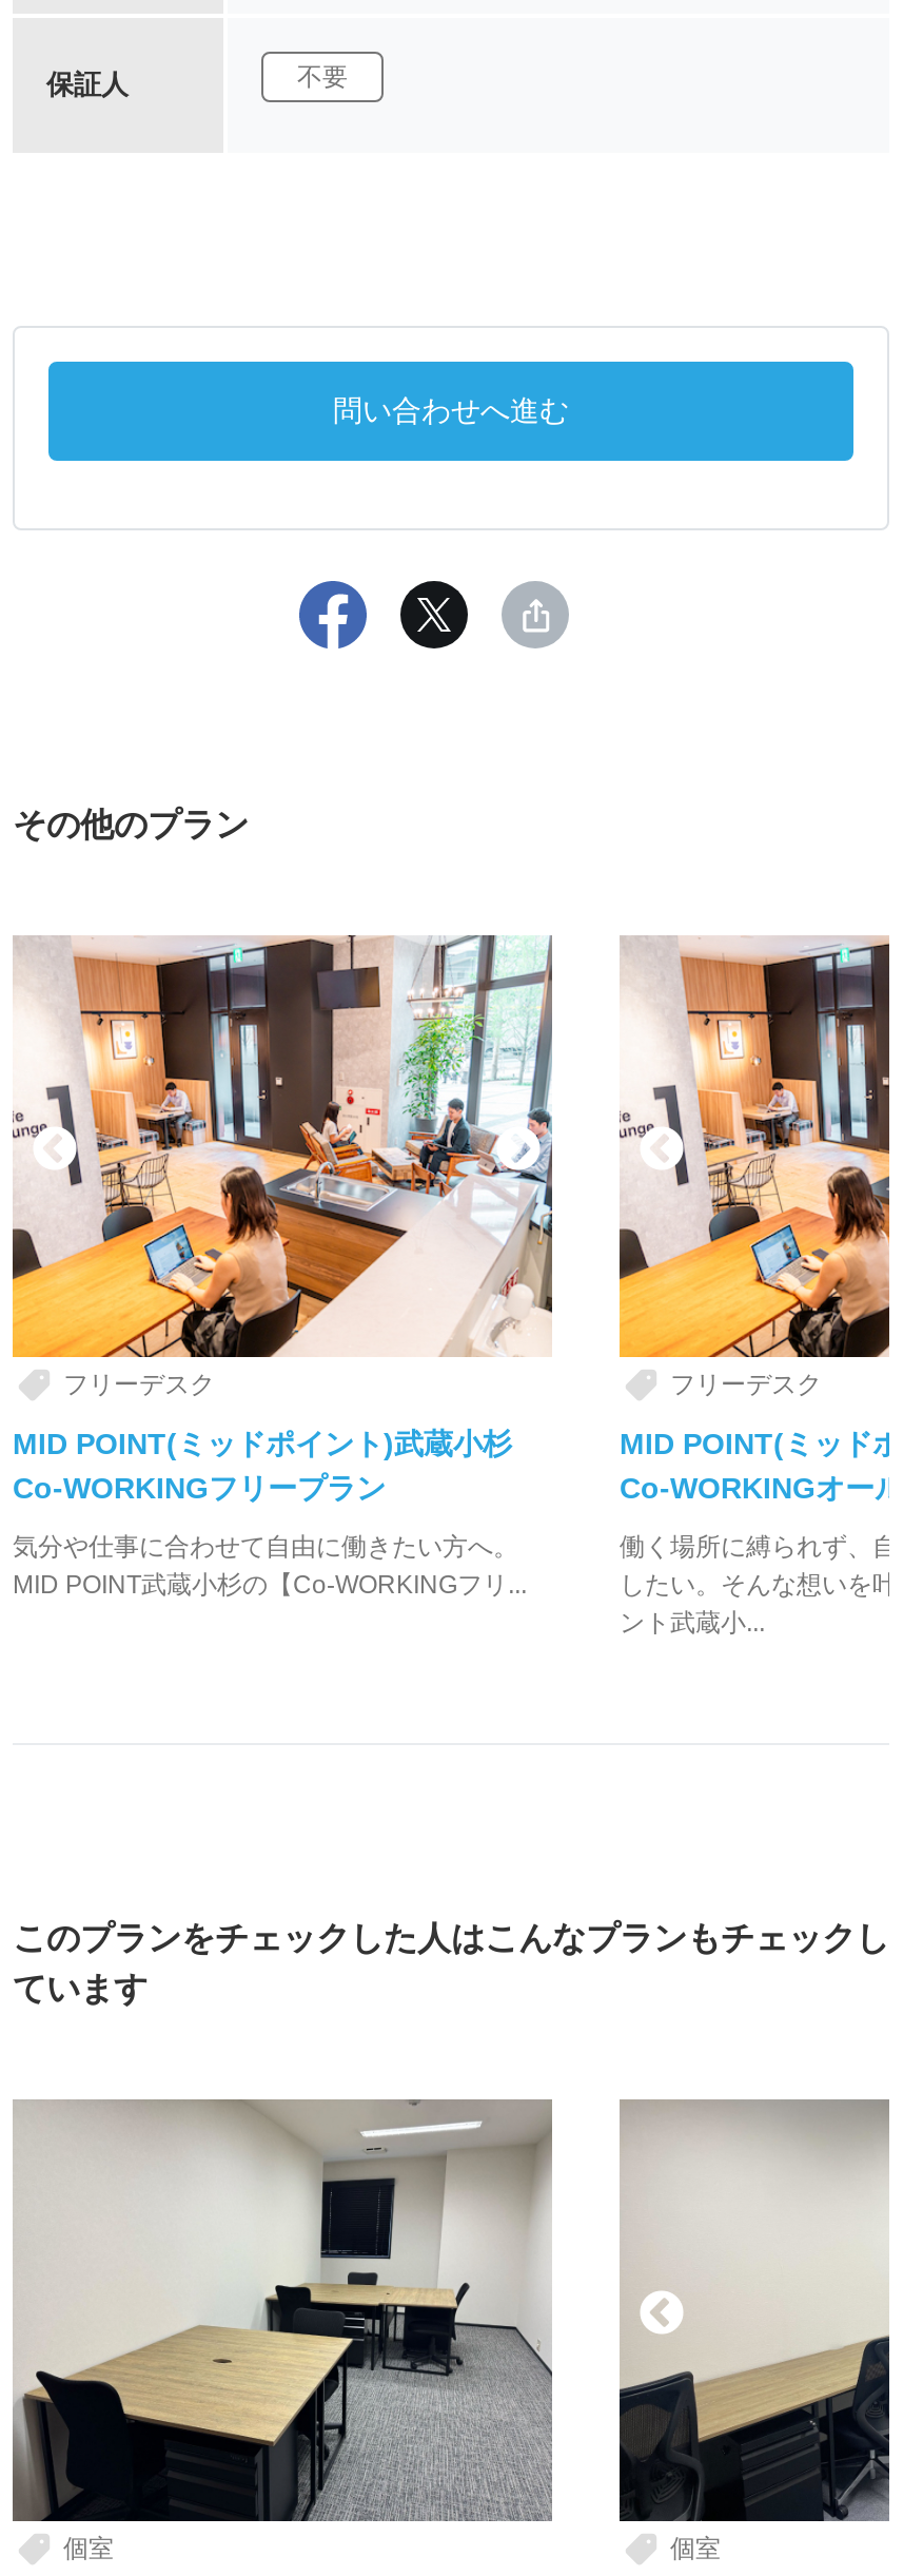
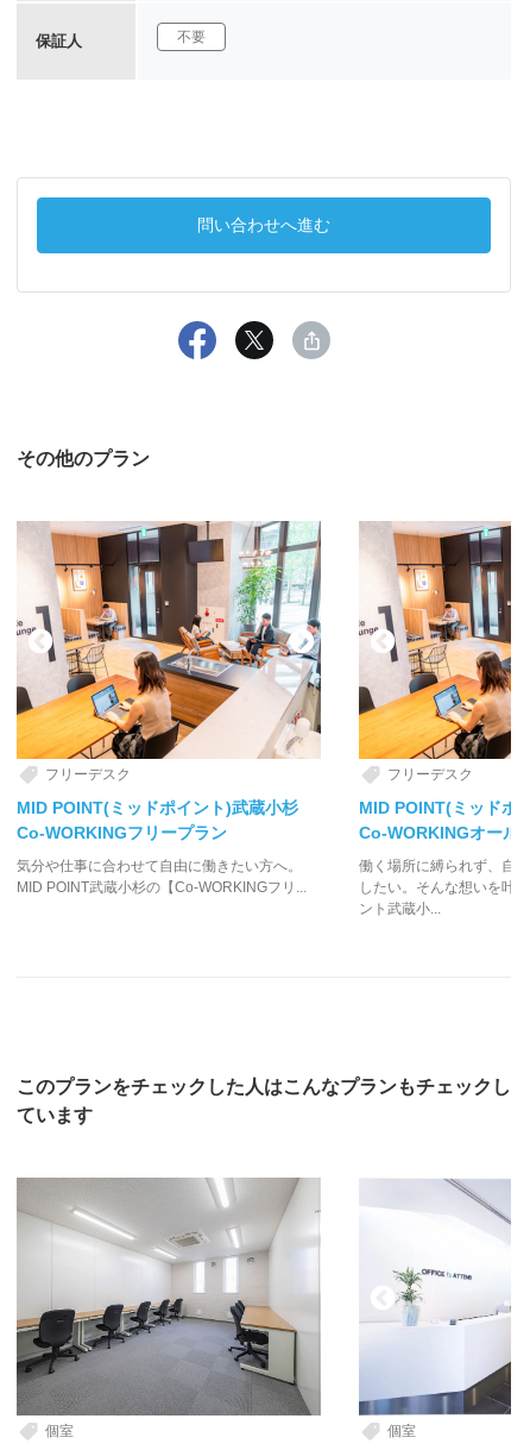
- [image]
+ [image]

- [image]
+ [image]
